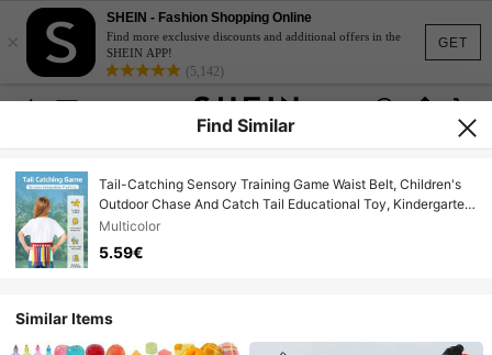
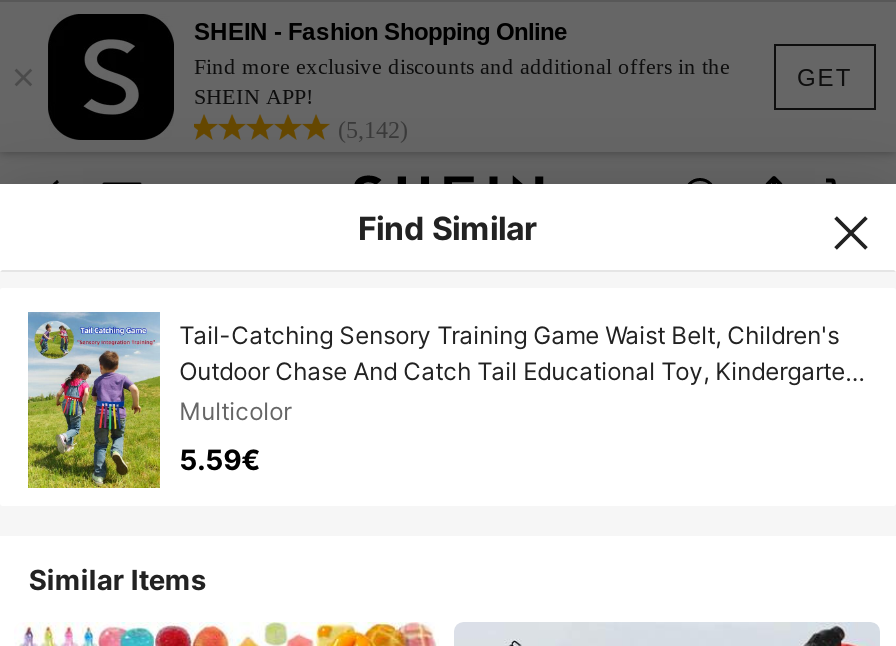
- [image]
+ [image]
